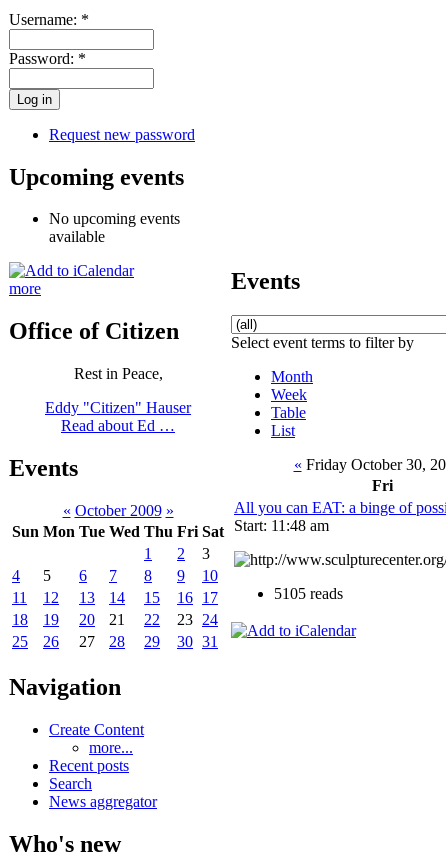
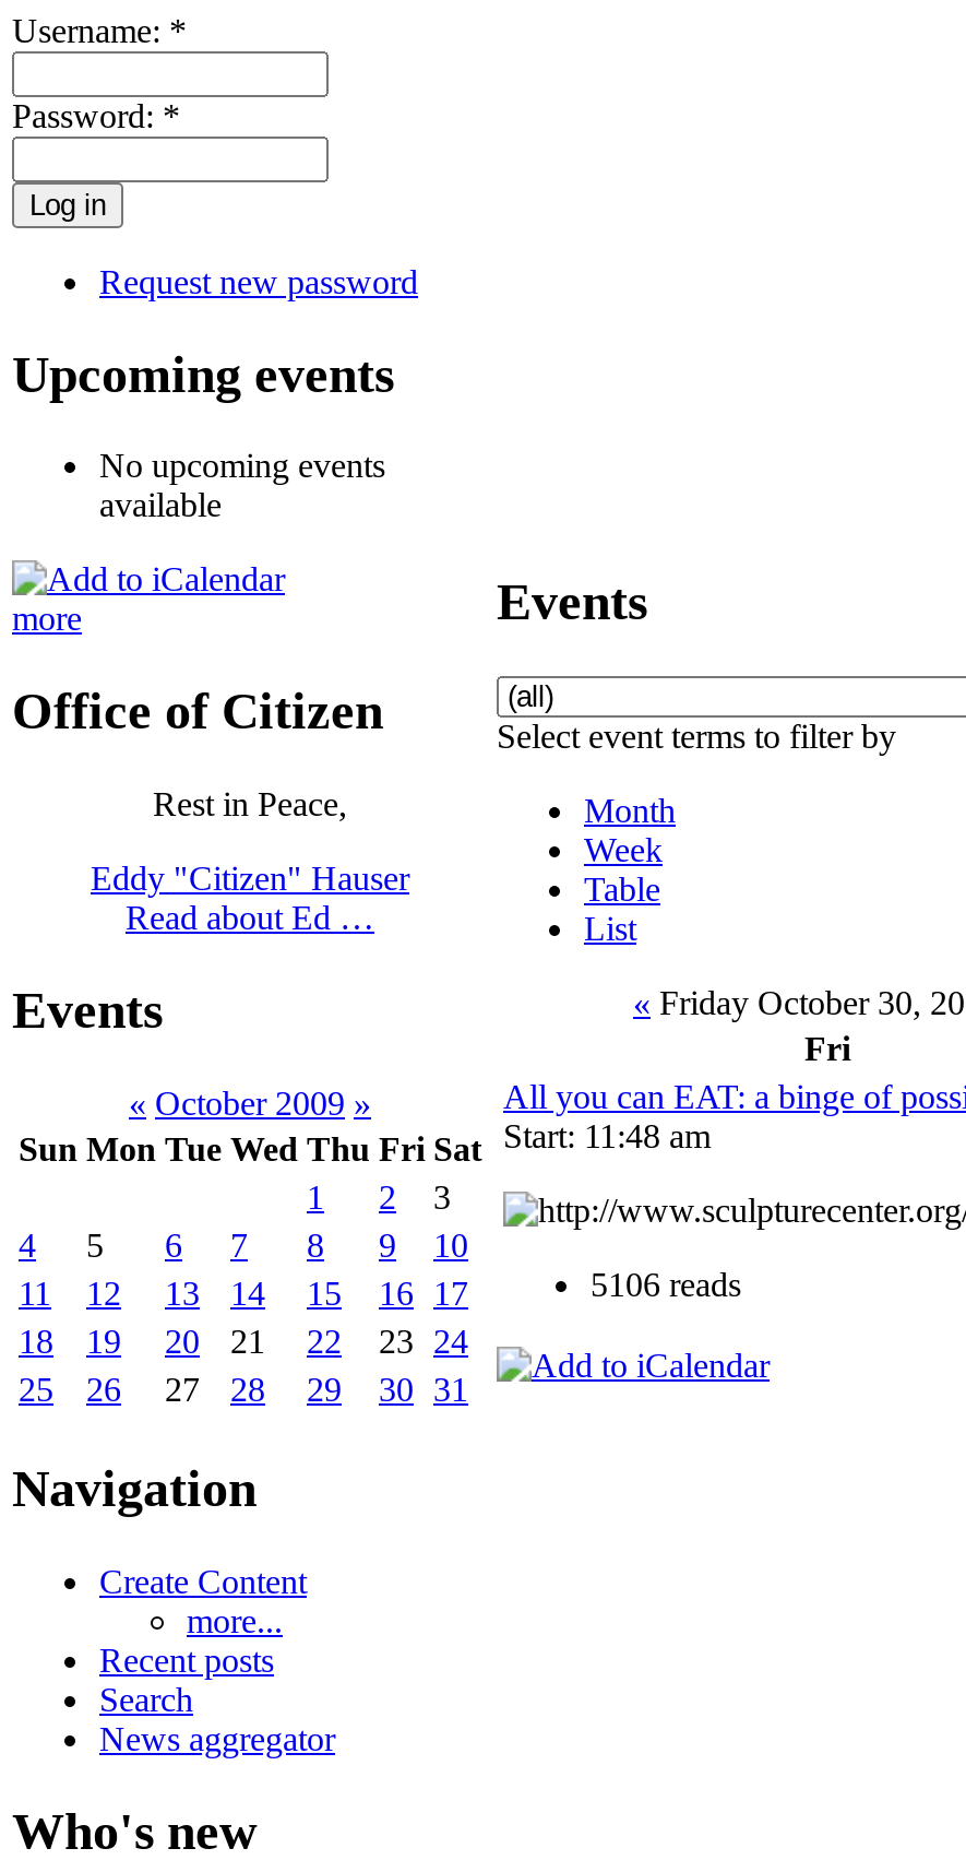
- 5105 reads
+ 5106 reads
